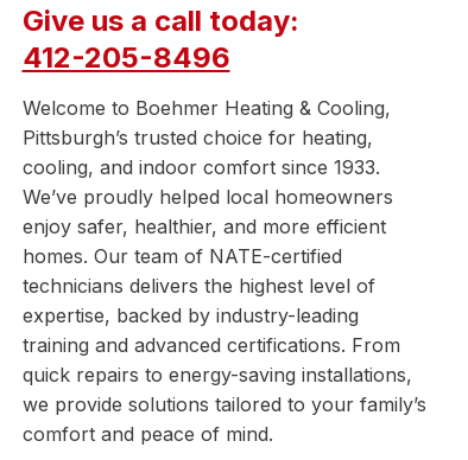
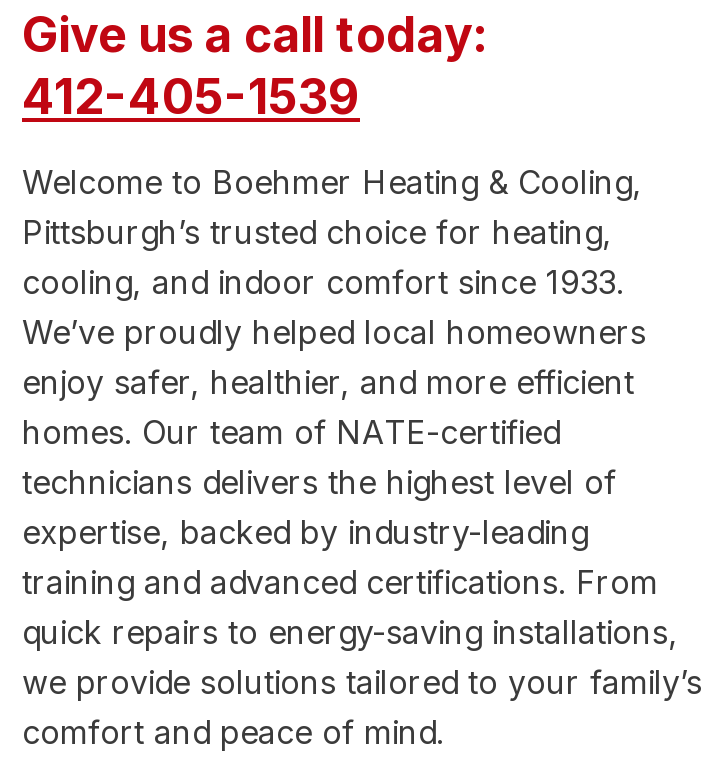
- 412-205-8496
+ 412-405-1539
